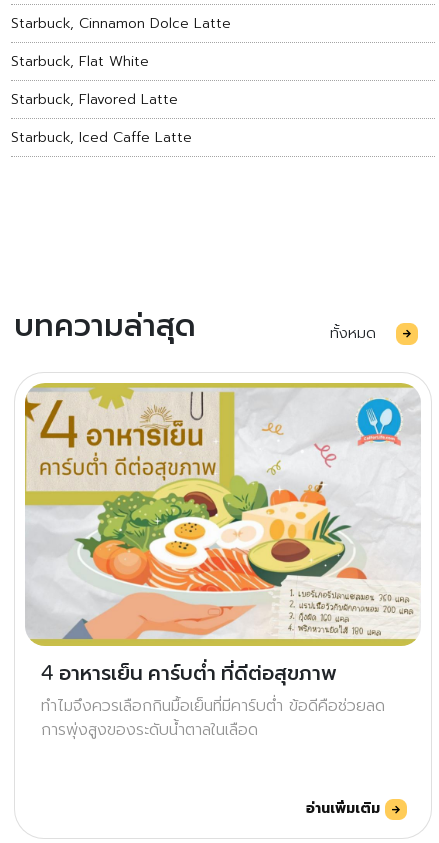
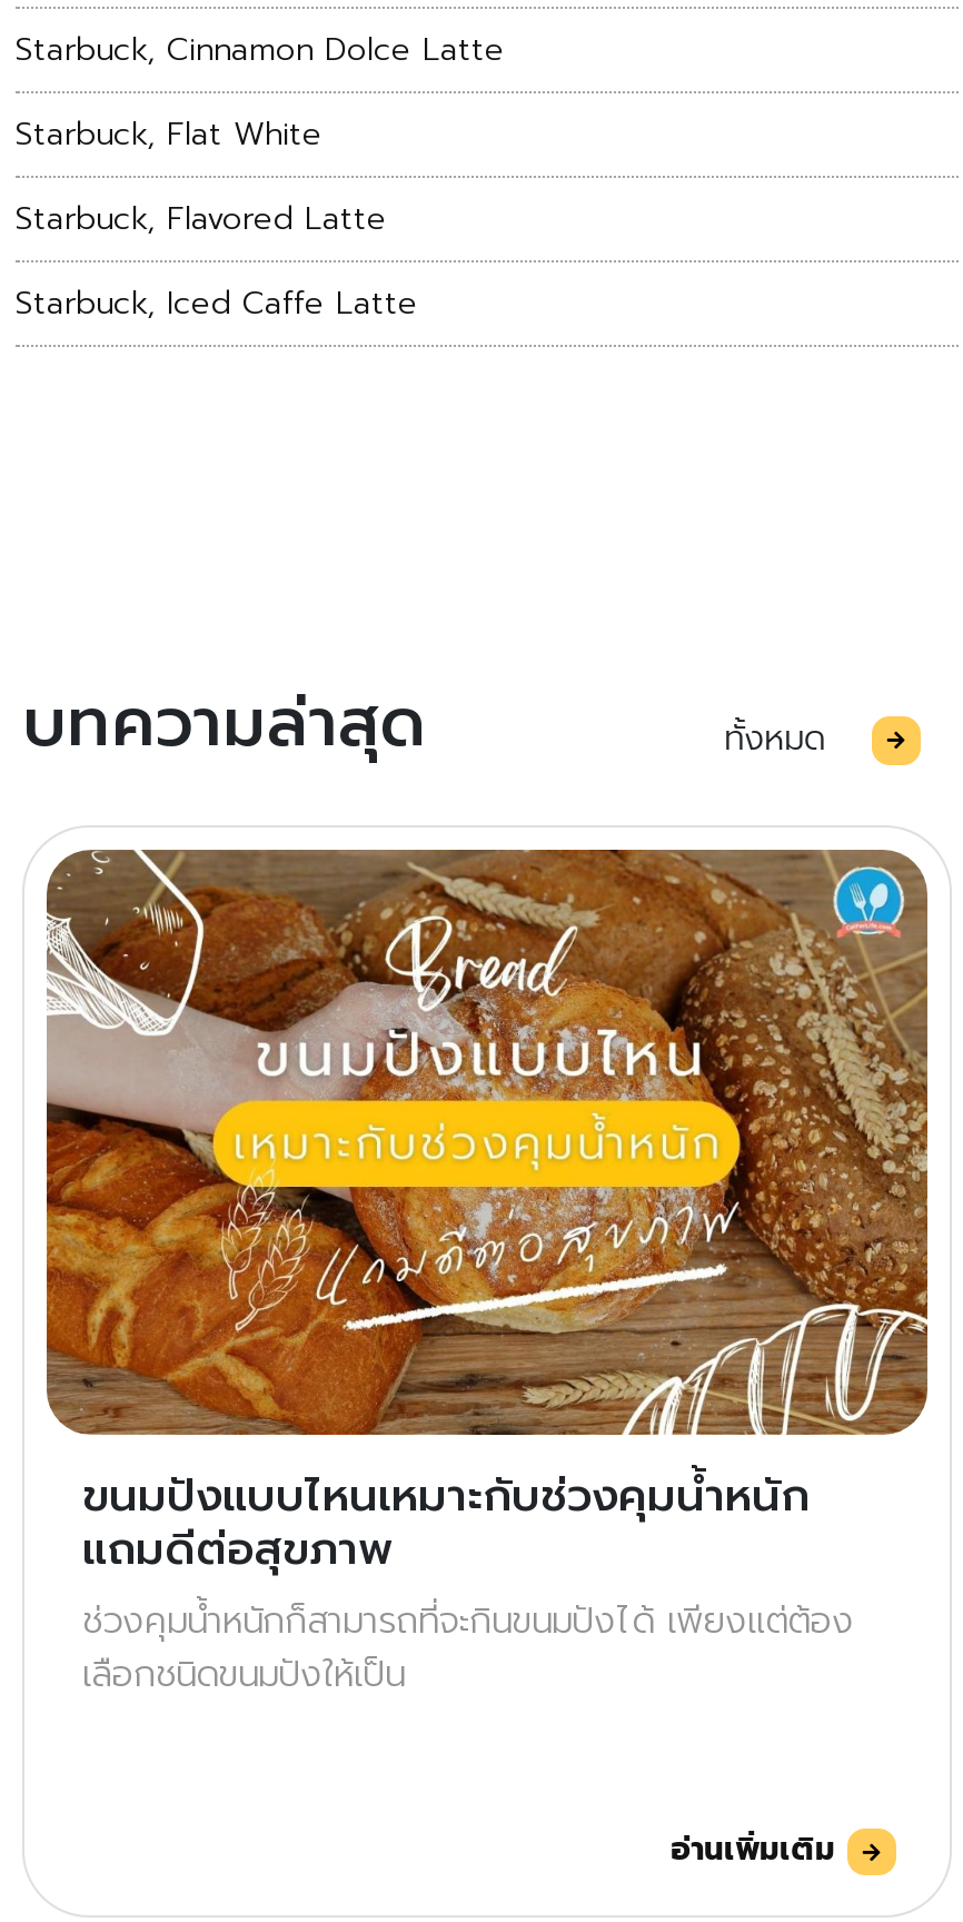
- [image]
- 4 อาหารเย็น คาร์บต่ำ ที่ดีต่อสุขภาพ
- ทำไมจึงควรเลือกกินมื้อเย็นที่มีคาร์บต่ำ ข้อดีคือช่วยลด
- การพุ่งสูงของระดับน้ำตาลในเลือด
+ [image]
+ ขนมปังแบบไหนเหมาะกับช่วงคุมน้ำหนัก
+ แถมดีต่อสุขภาพ
+ ช่วงคุมน้ำหนักก็สามารถที่จะกินขนมปังได้ เพียงแต่ต้อง
+ เลือกชนิดขนมปังให้เป็น
